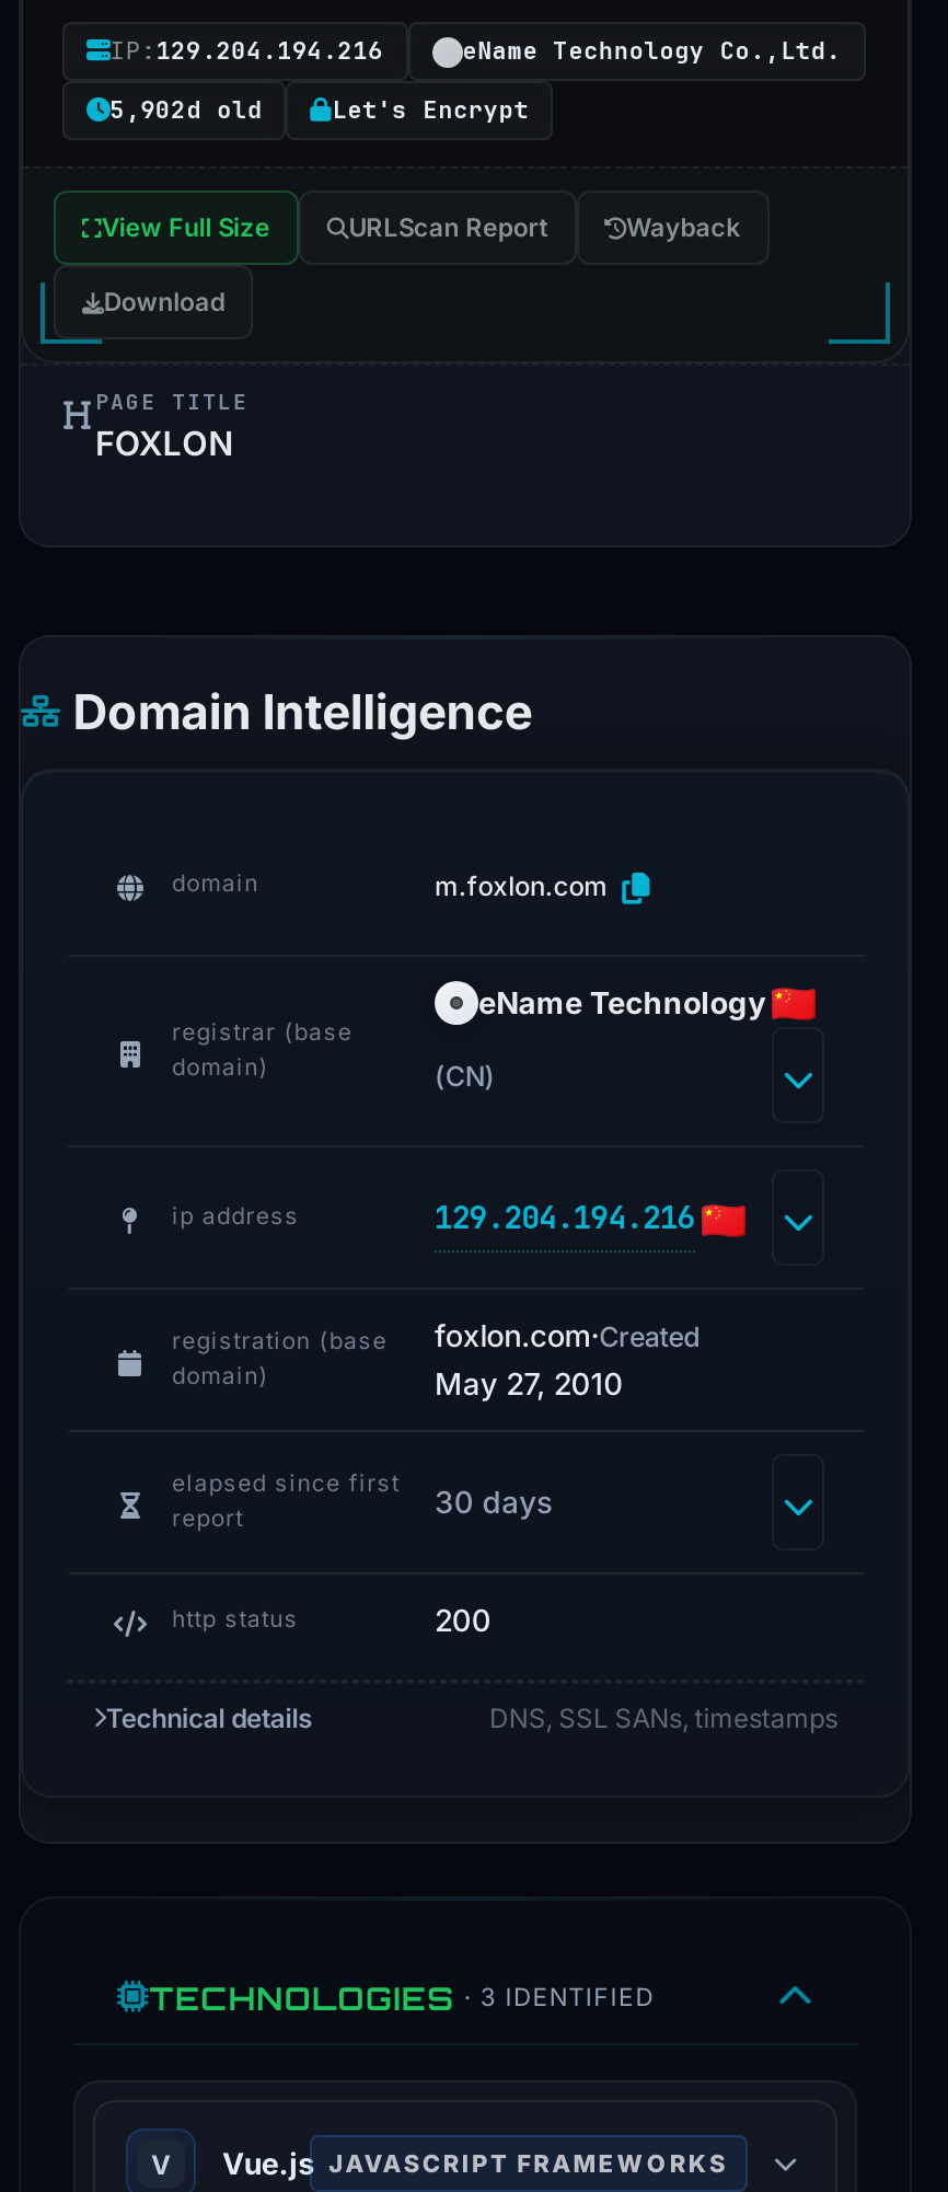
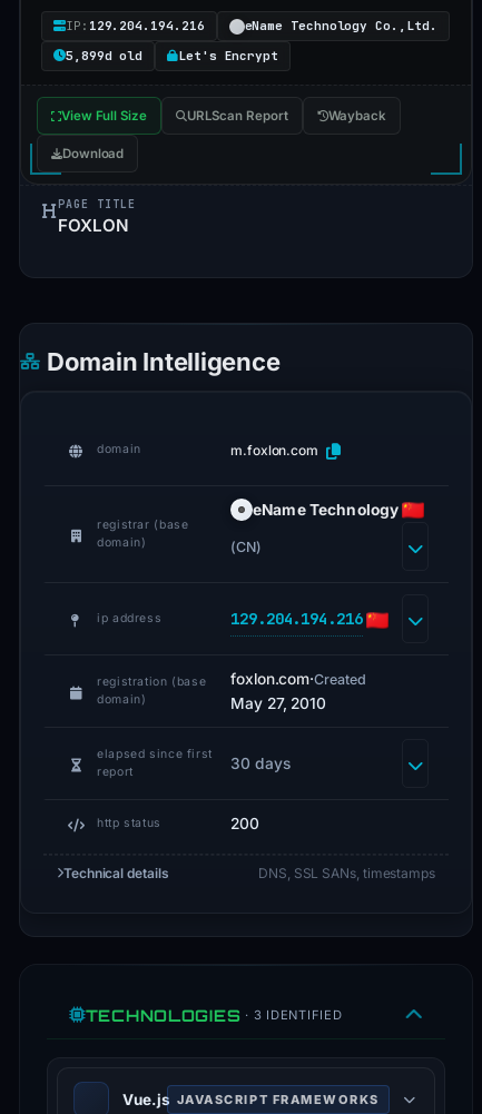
- 5,902d old
+ 5,899d old

- V
